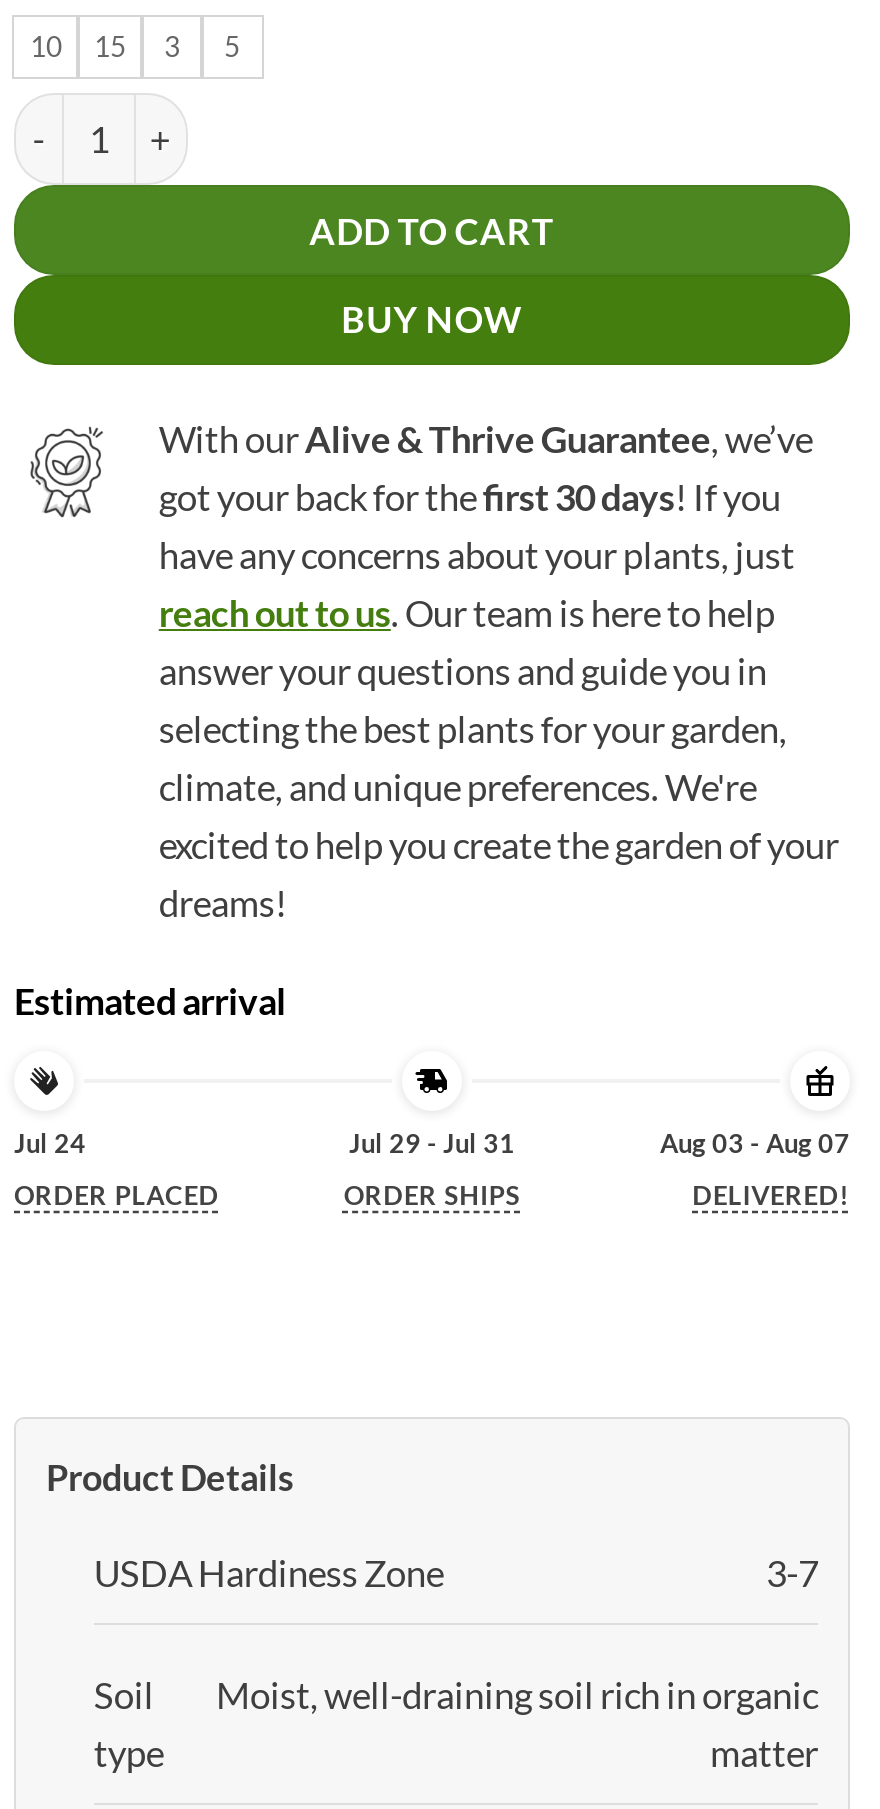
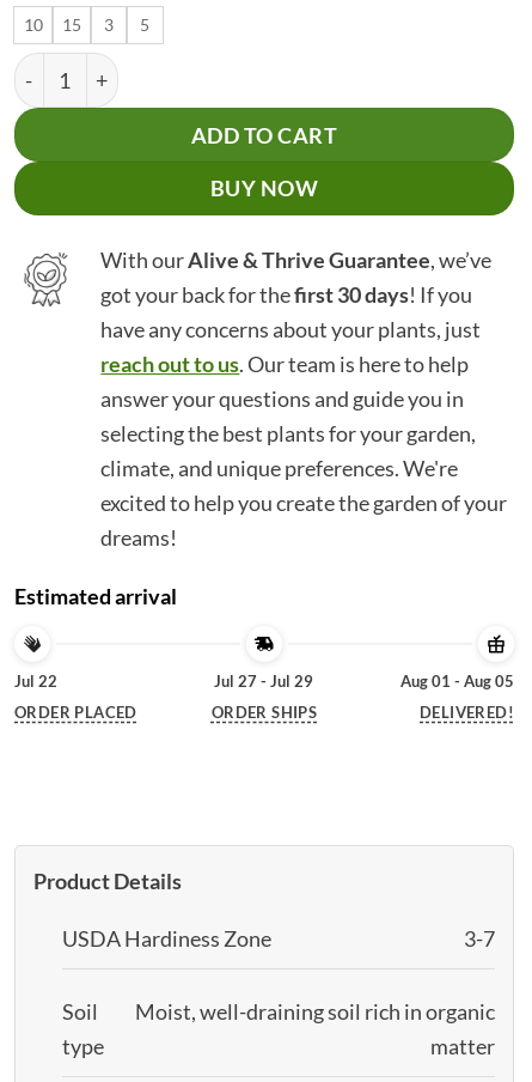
- Jul 24
+ Jul 22

- Jul 29 - Jul 31
+ Jul 27 - Jul 29

- Aug 03 - Aug 07
+ Aug 01 - Aug 05
